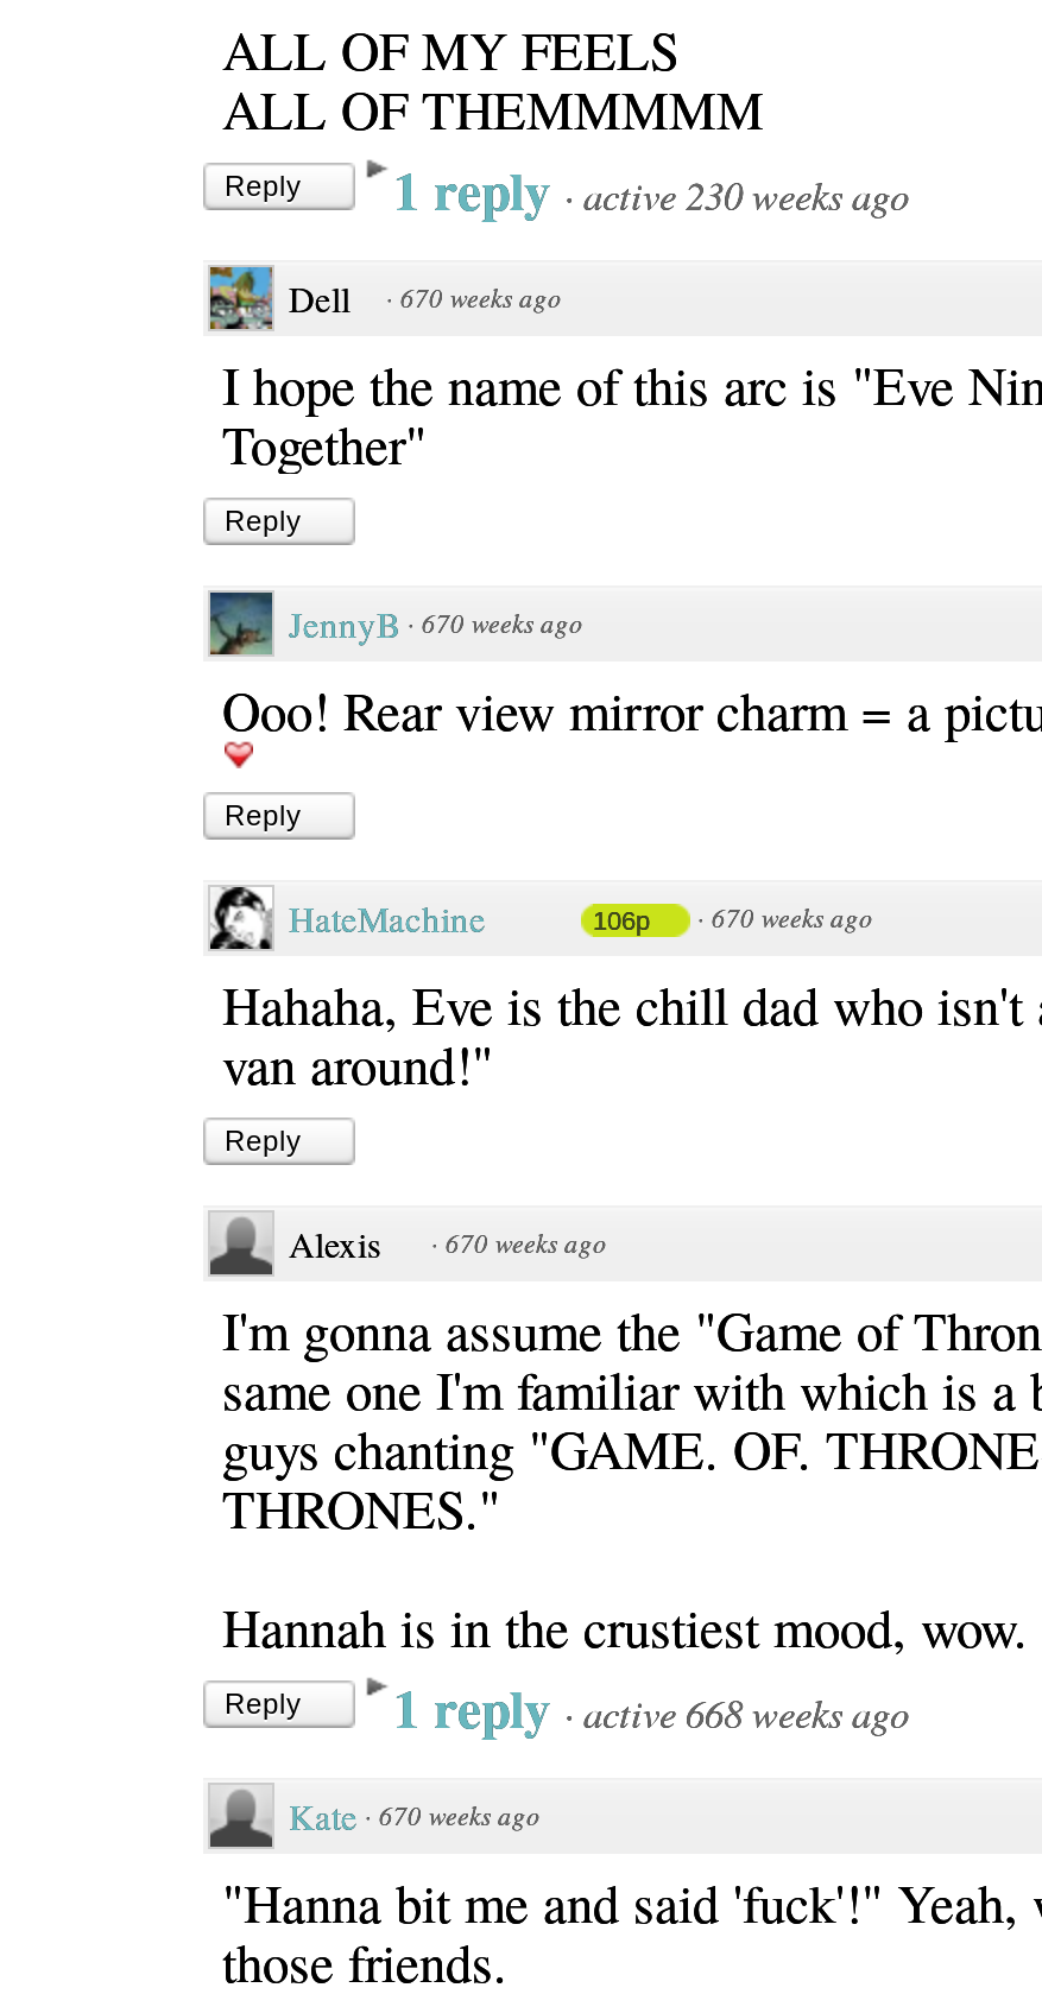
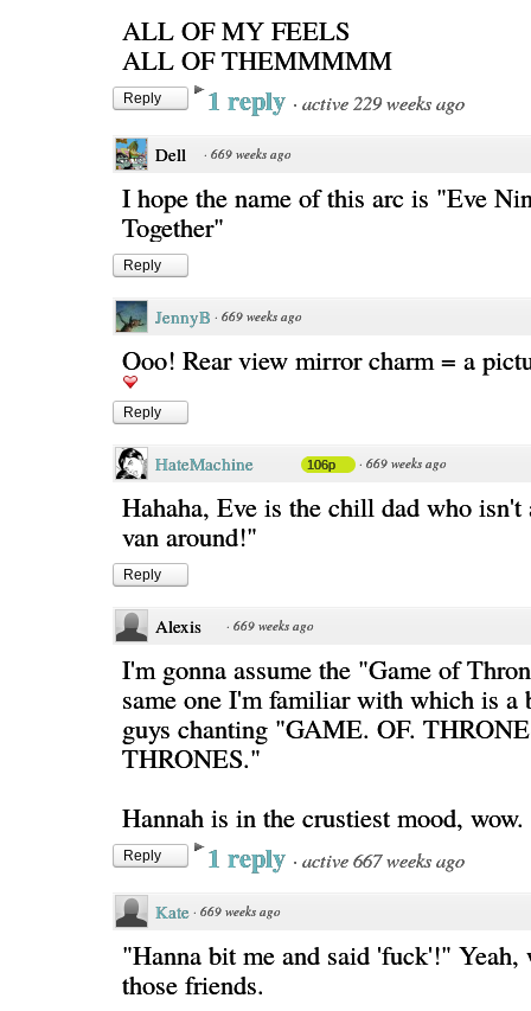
- 1 reply · active 230 weeks ago
+ 1 reply · active 229 weeks ago

- Dell · 670 weeks ago
+ Dell · 669 weeks ago

- JennyB · 670 weeks ago
+ JennyB · 669 weeks ago

- 106p · 670 weeks ago
+ 106p · 669 weeks ago

- Alexis · 670 weeks ago
+ Alexis · 669 weeks ago

- 1 reply · active 668 weeks ago
+ 1 reply · active 667 weeks ago

- Kate · 670 weeks ago
+ Kate · 669 weeks ago
